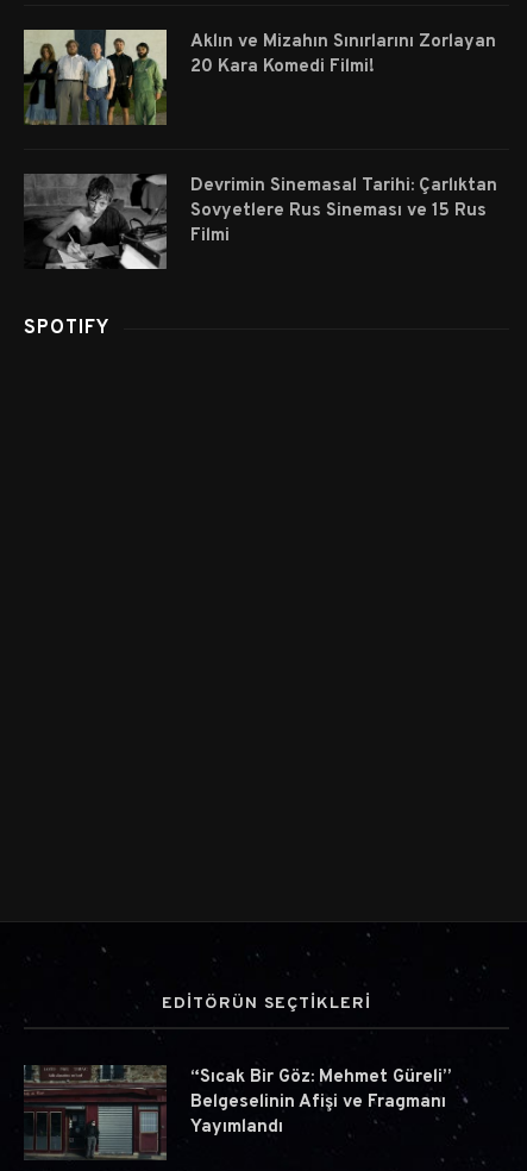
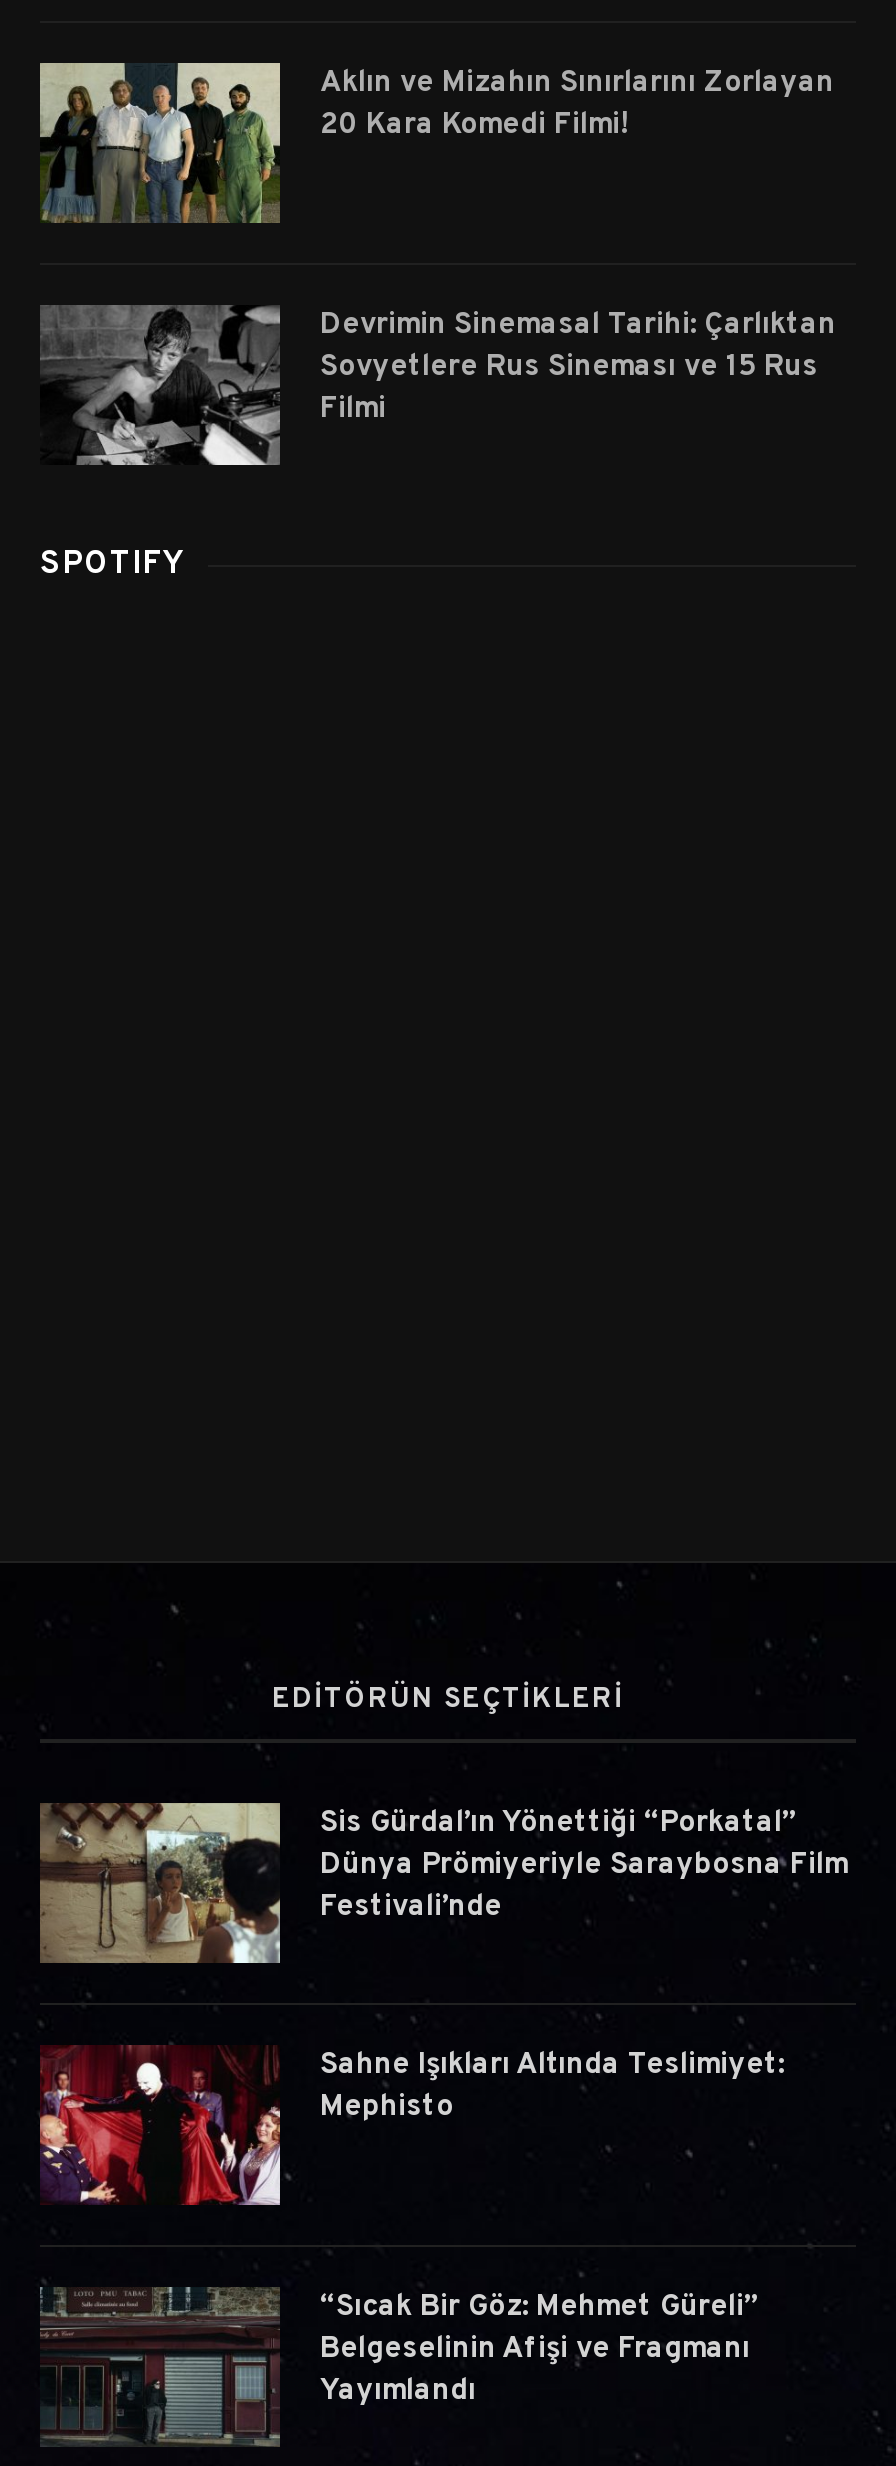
+ [image]
+ Sis Gürdal’ın Yönettiği “Porkatal”
+ Dünya Prömiyeriyle Saraybosna Film
+ Festivali’nde

+ [image]
+ Sahne Işıkları Altında Teslimiyet:
+ Mephisto
